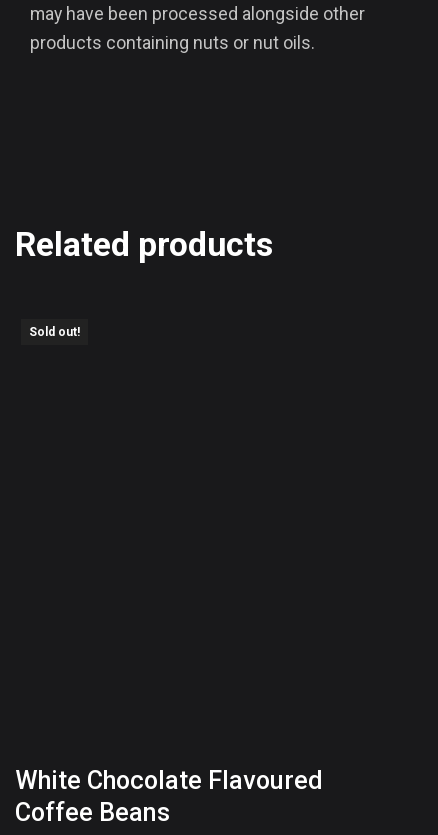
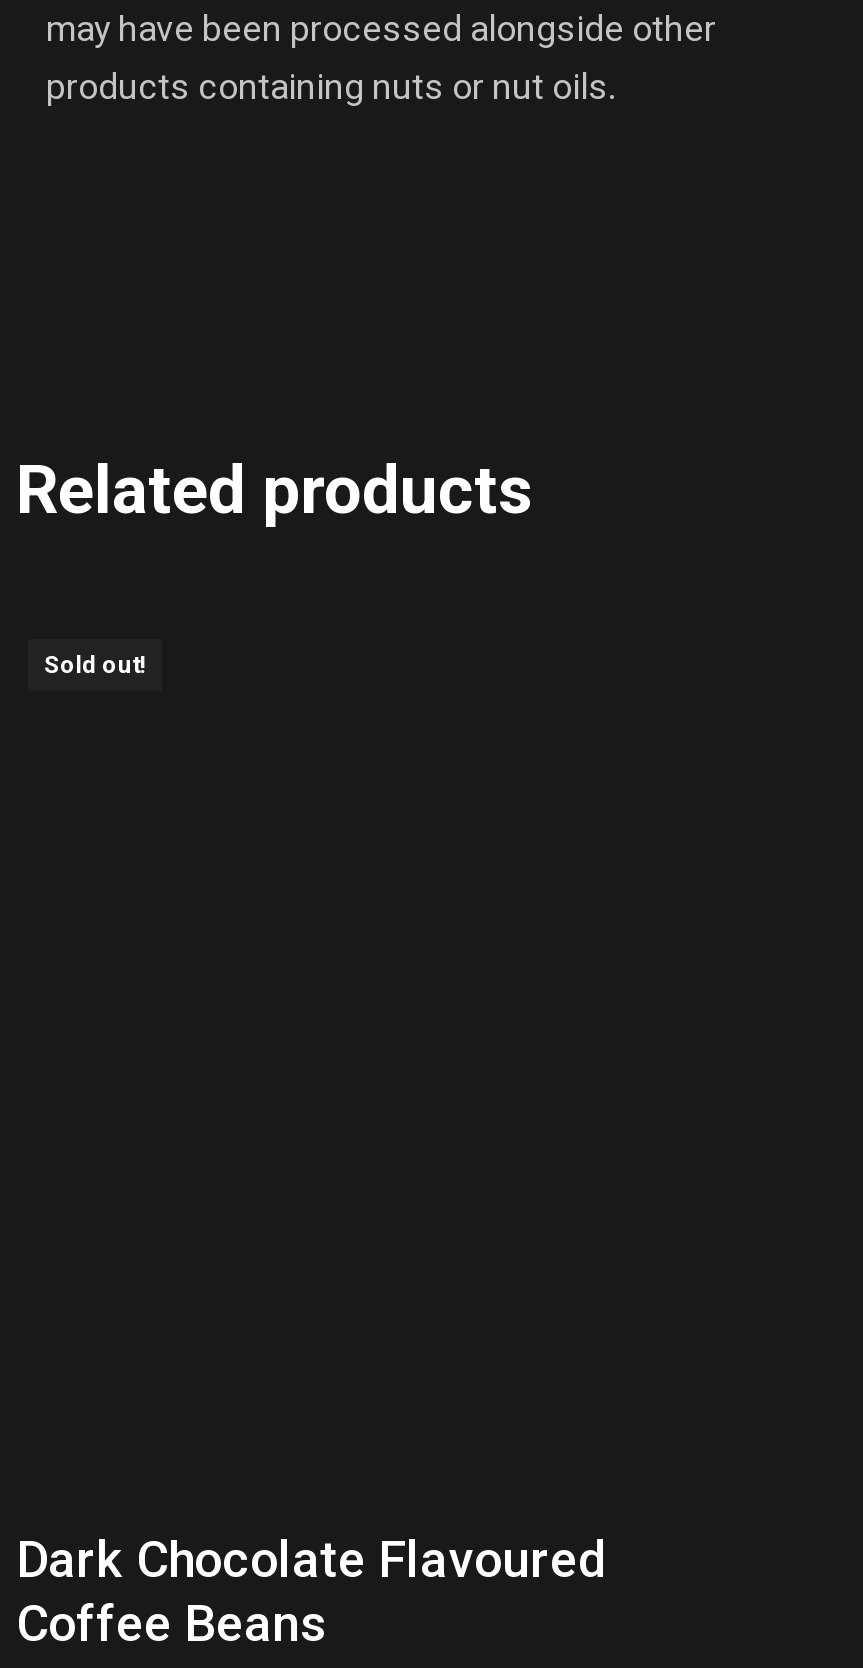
- White Chocolate Flavoured
+ Dark Chocolate Flavoured
